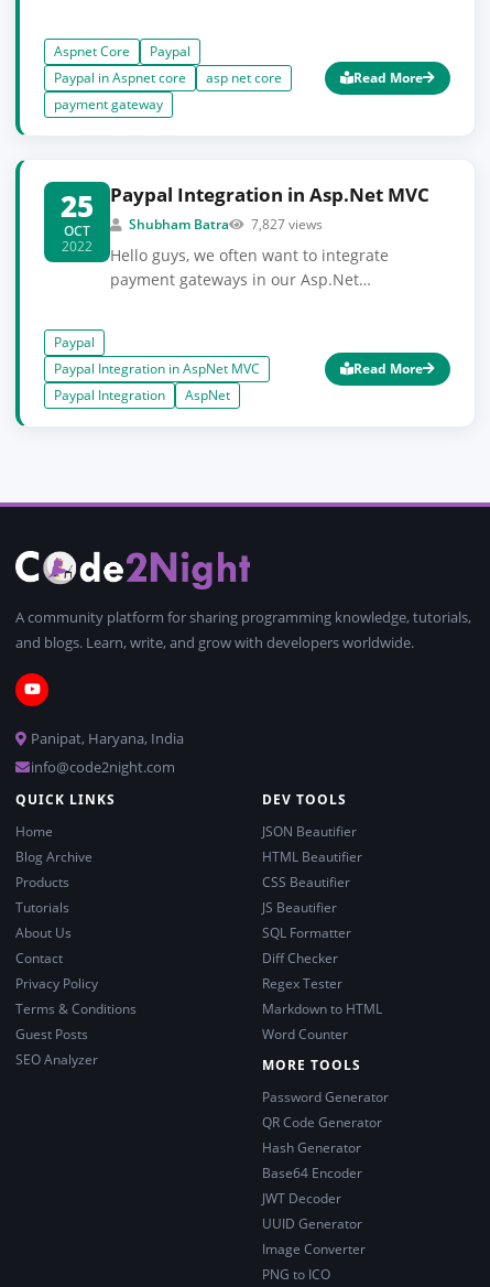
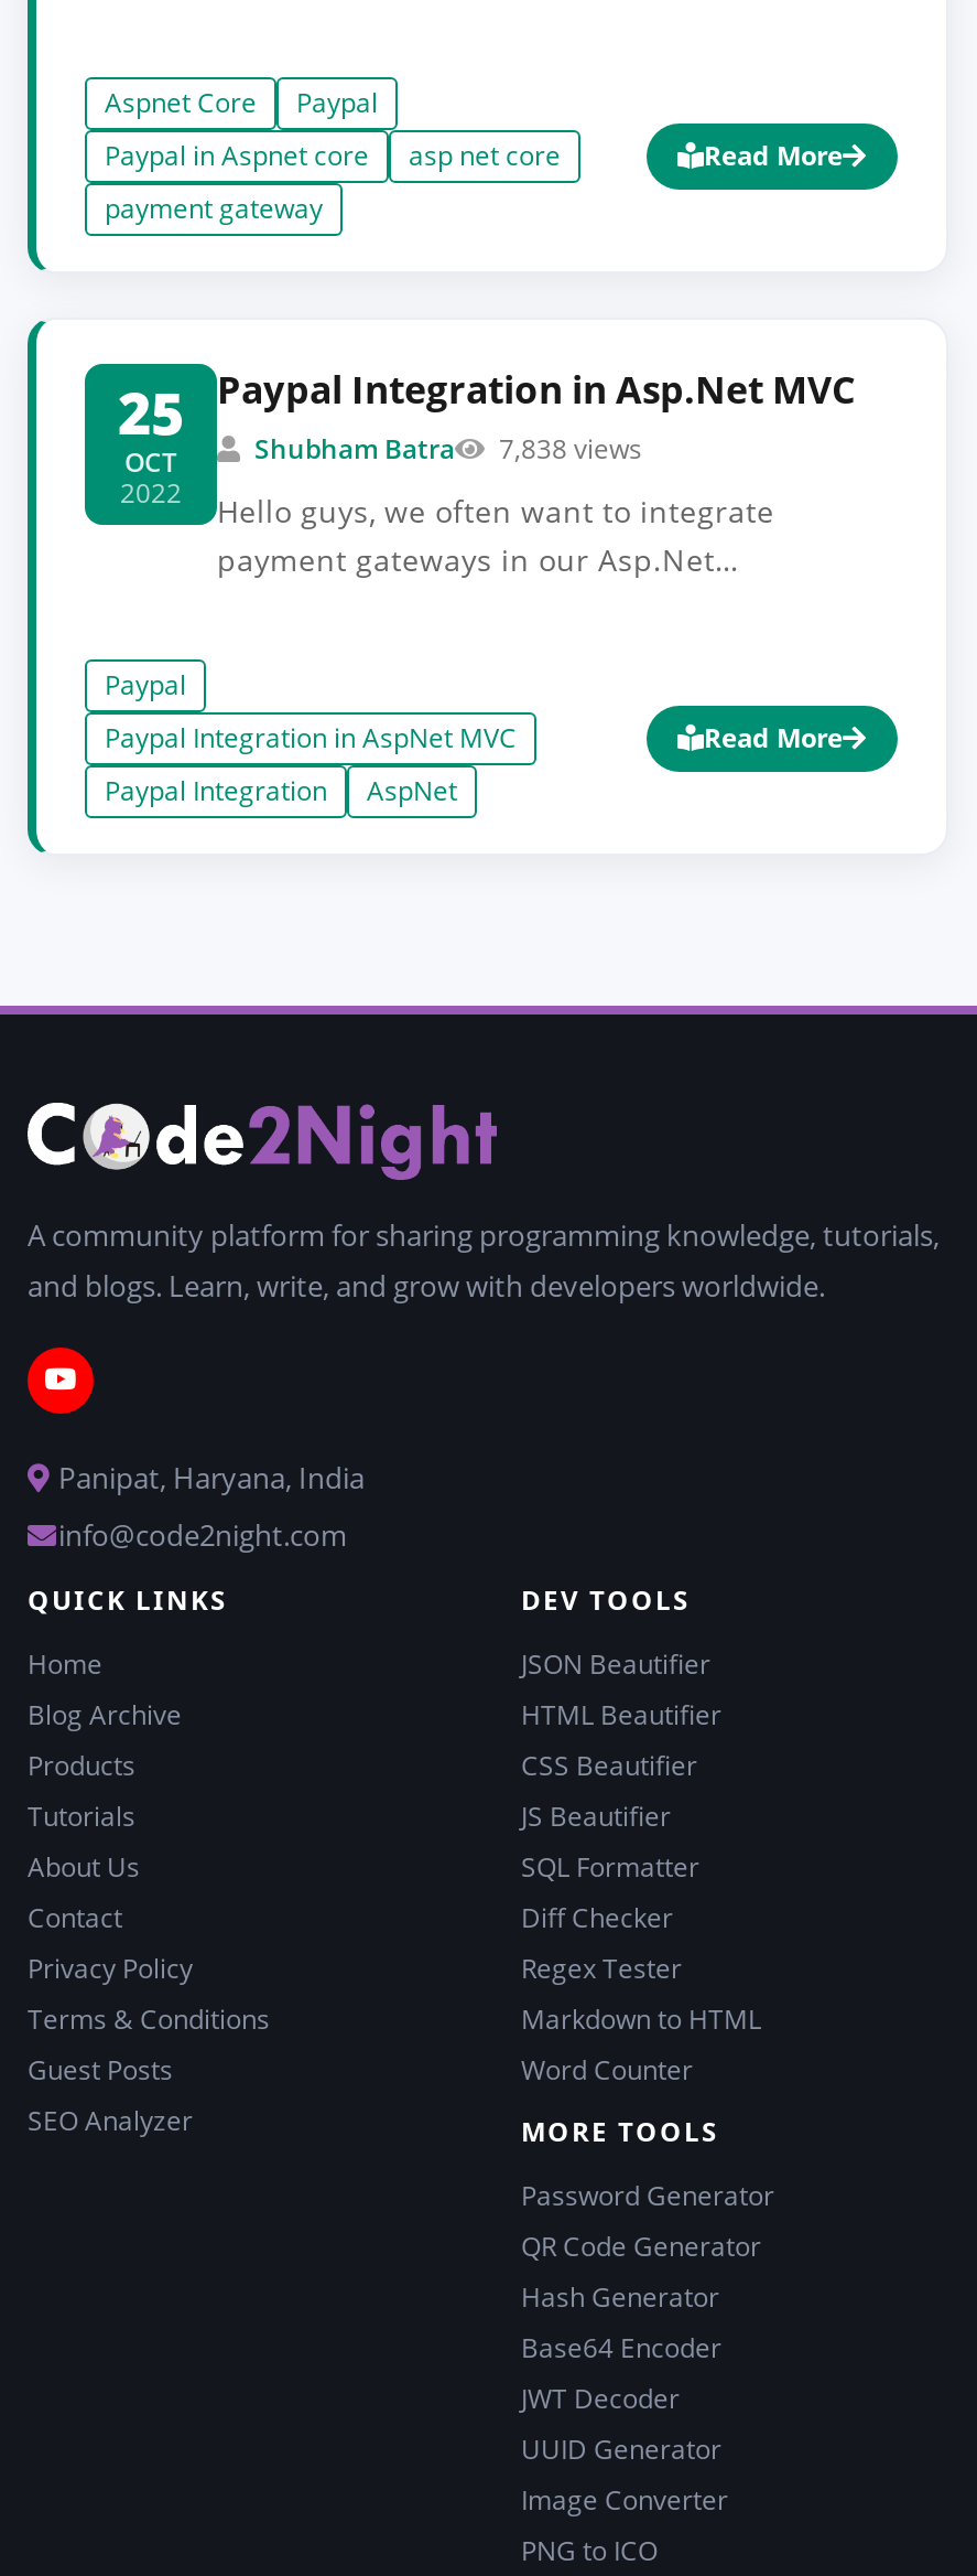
- 25 Paypal Integration in Asp.Net MVC Shubham Batra 7,827 views
+ 25 Paypal Integration in Asp.Net MVC Shubham Batra 7,838 views
